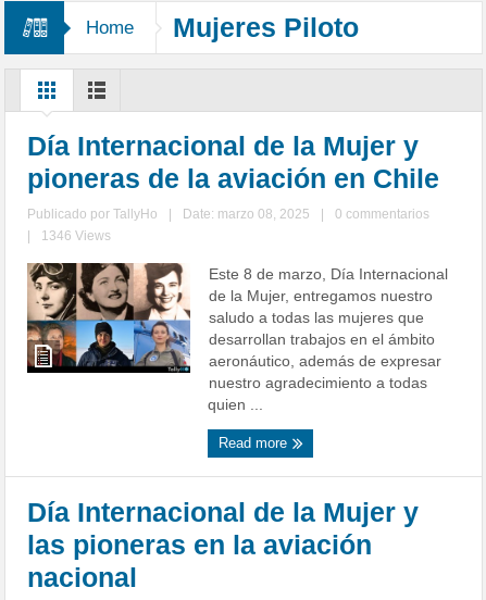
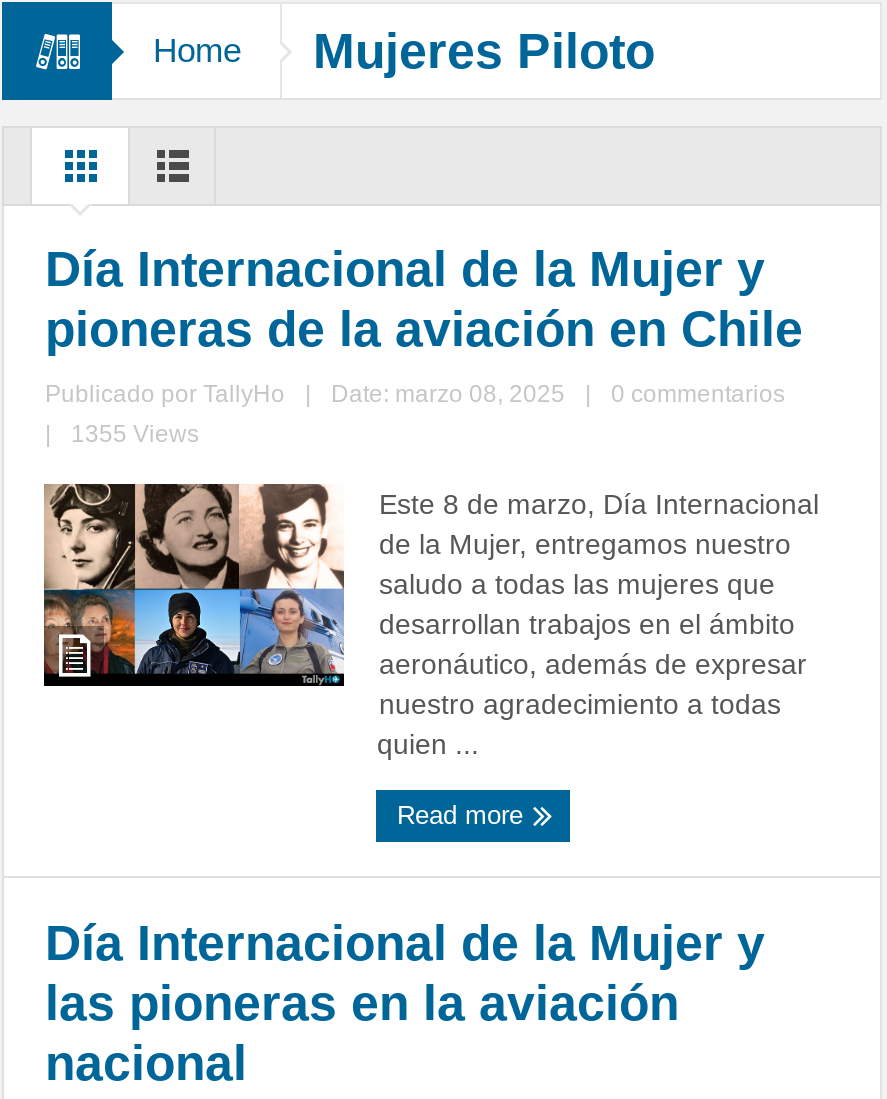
- 1346 Views
+ 1355 Views
